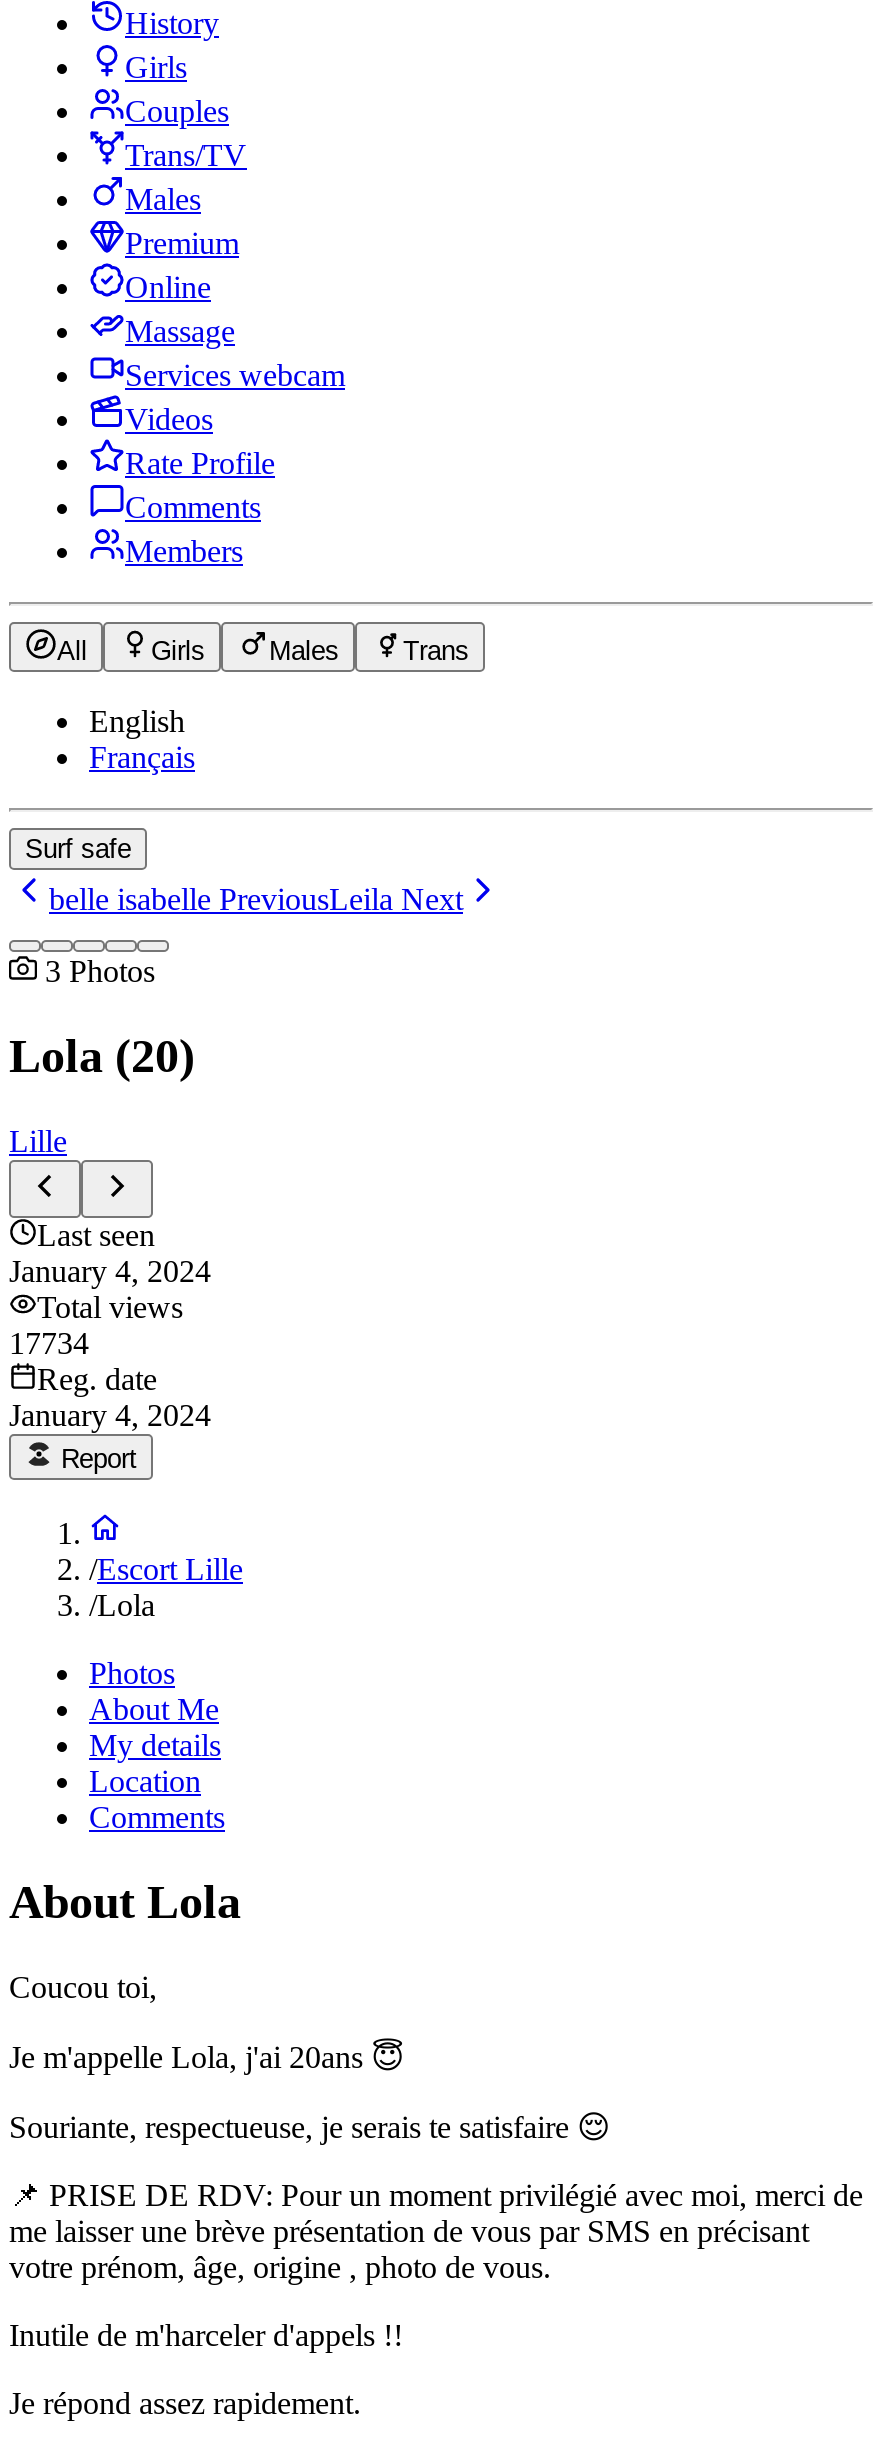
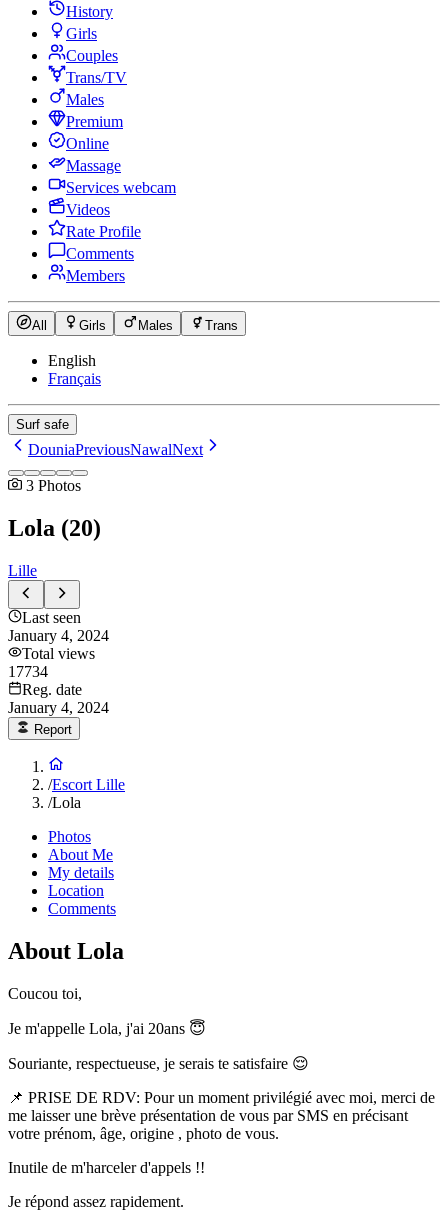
- belle isabelle PreviousLeila Next
+ Dounia PreviousNawal Next
